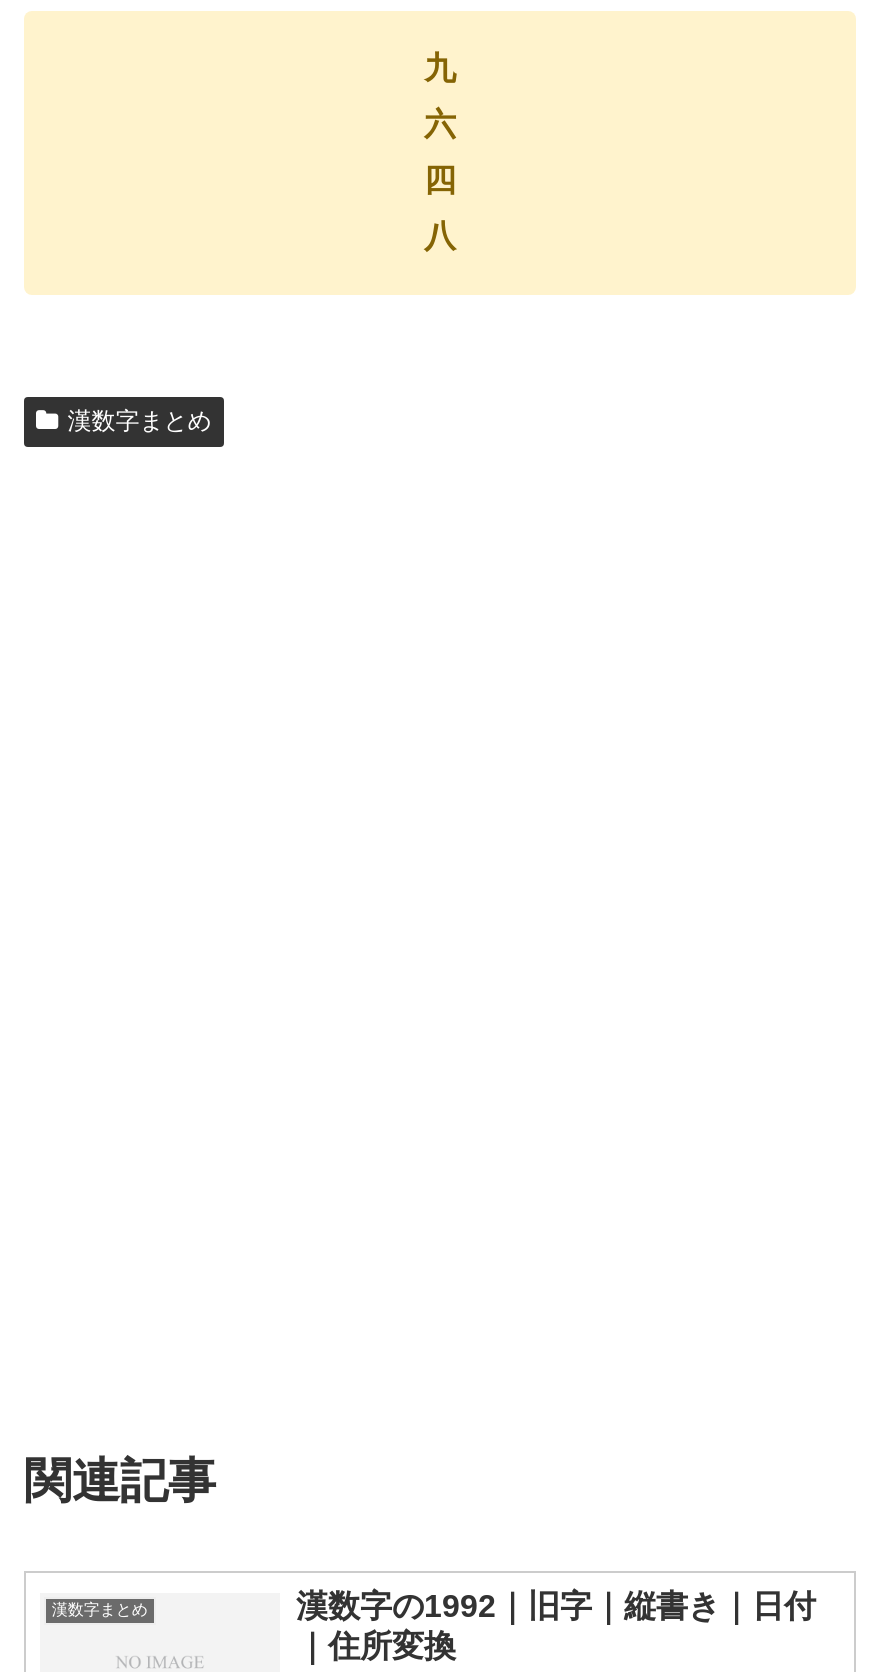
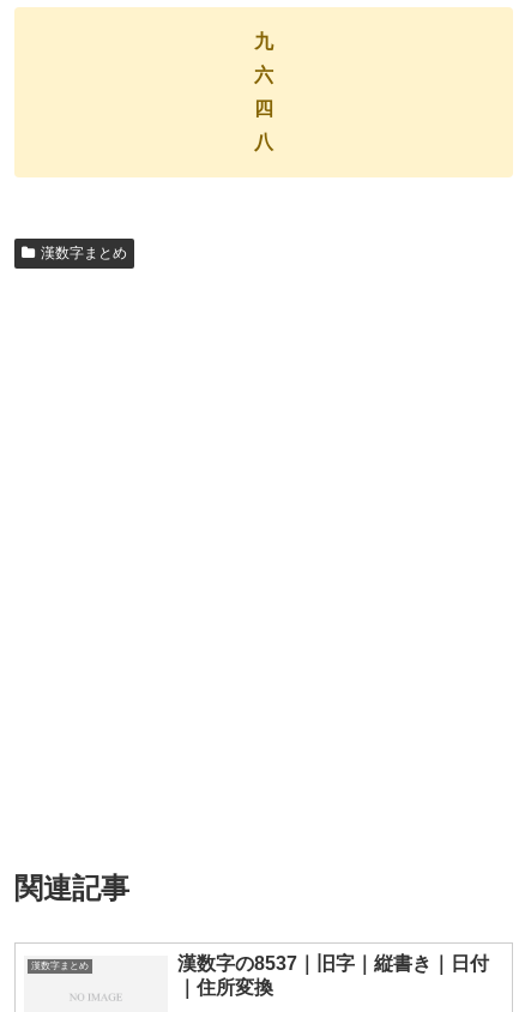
- 漢数字の1992｜旧字｜縦書き｜日付
+ 漢数字の8537｜旧字｜縦書き｜日付
